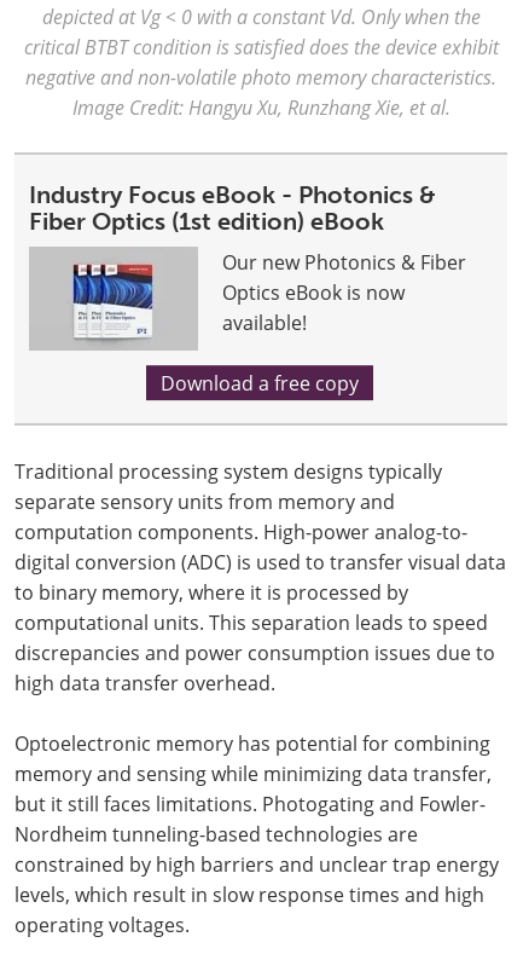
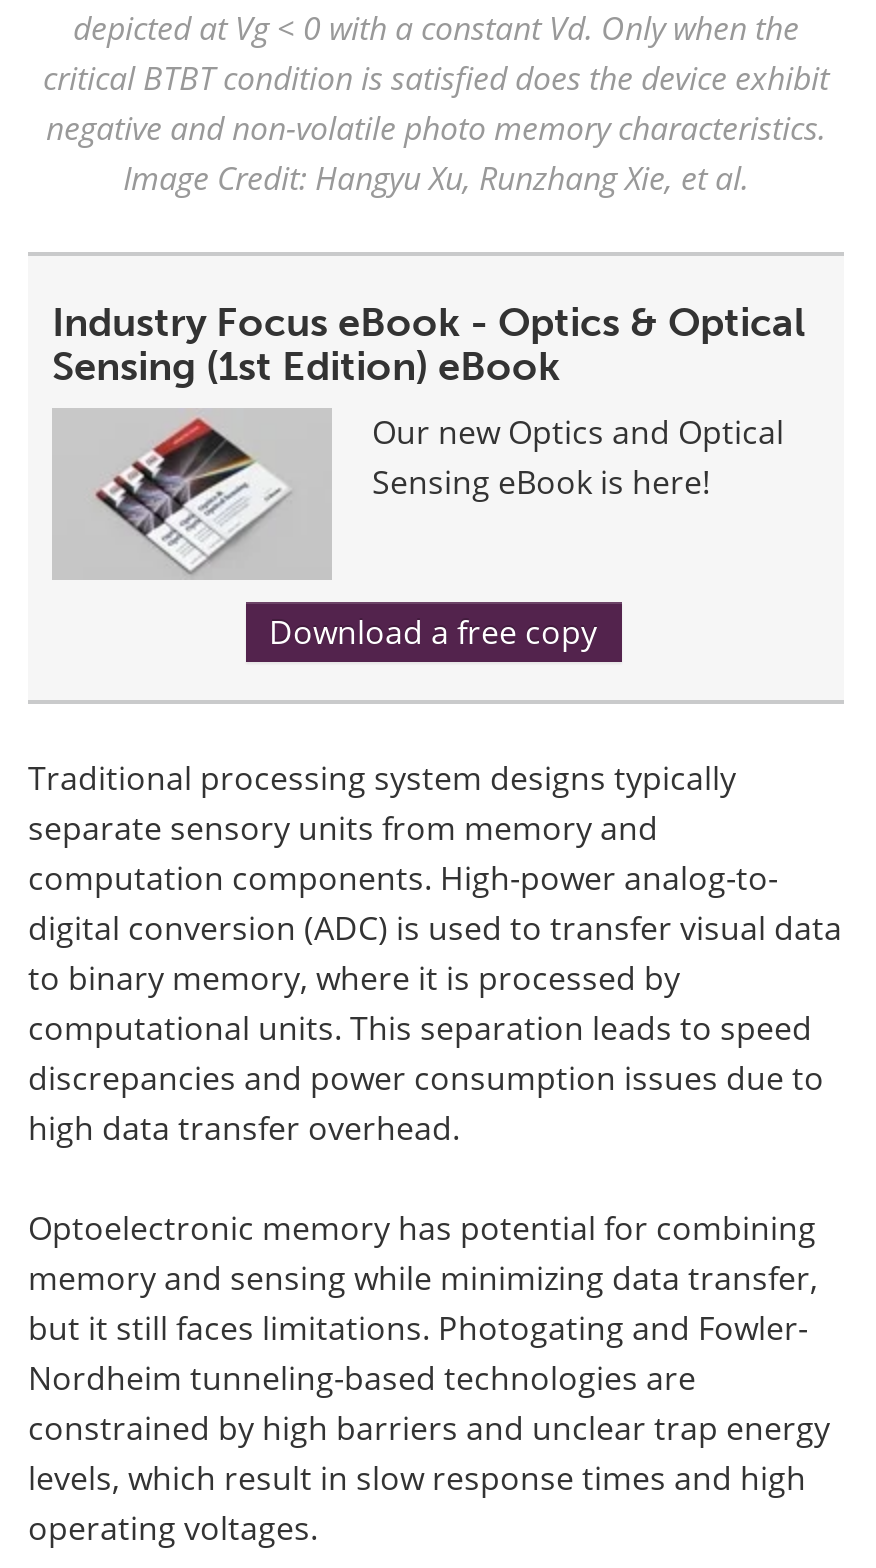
- [image]
- Industry Focus eBook - Photonics &
- Fiber Optics (1st edition) eBook
- Our new Photonics & Fiber
- Optics eBook is now
- available!
+ [image]
+ Industry Focus eBook - Optics & Optical
+ Sensing (1st Edition) eBook
+ Our new Optics and Optical
+ Sensing eBook is here!
